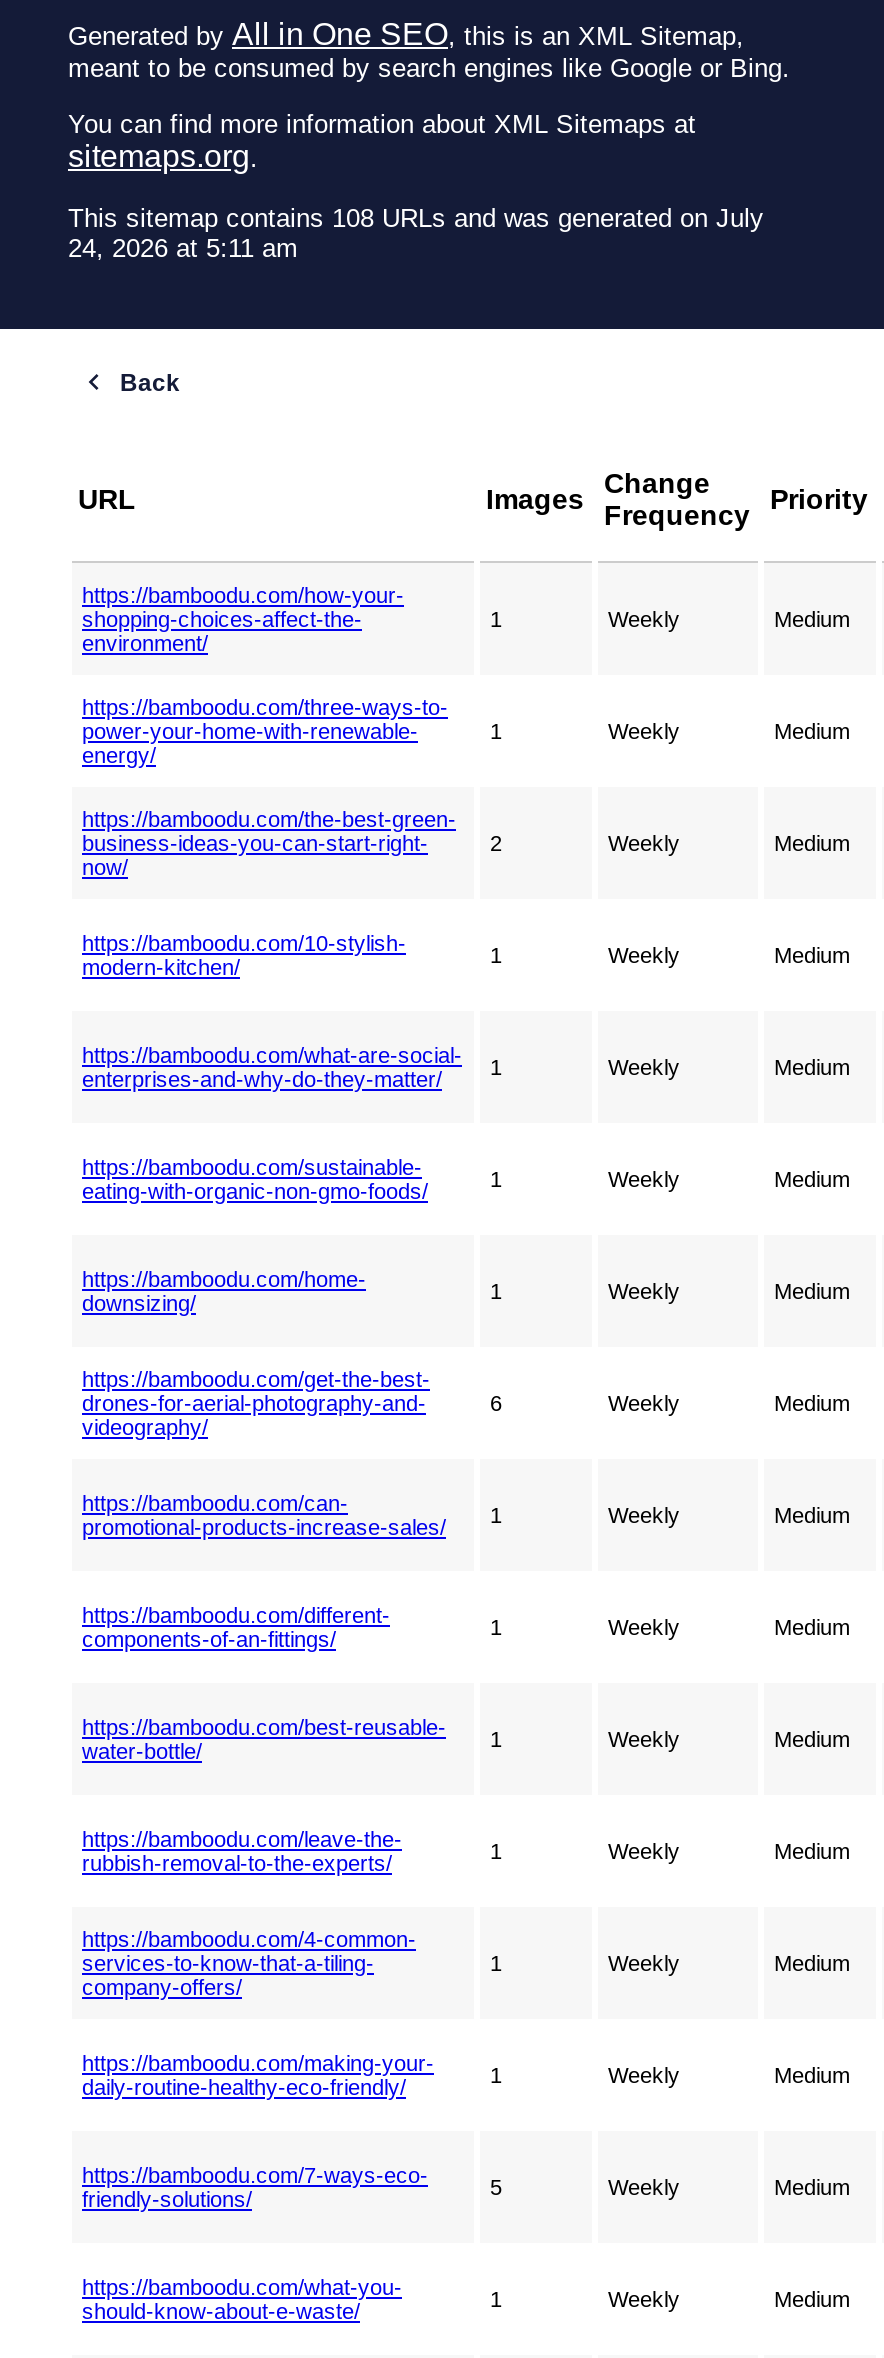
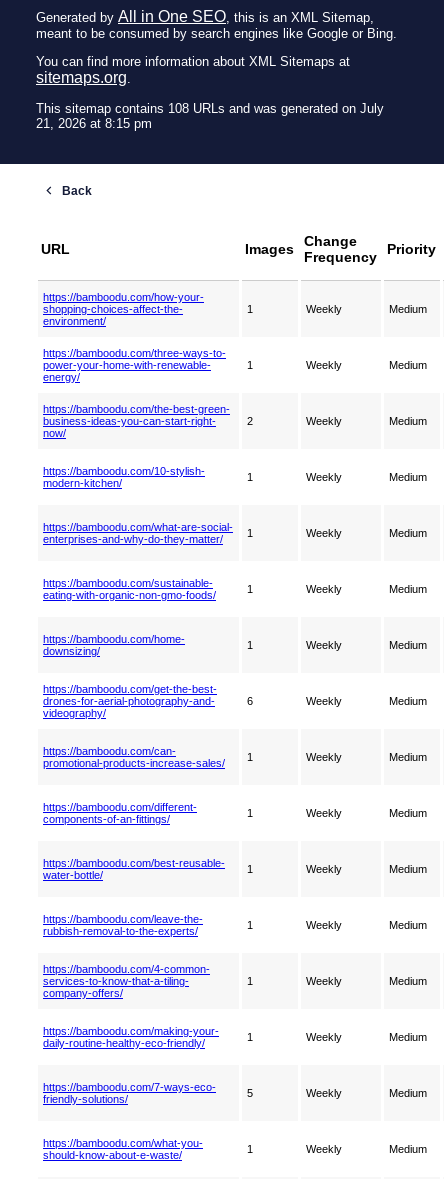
- 24, 2026 at 5:11 am
+ 21, 2026 at 8:15 pm
